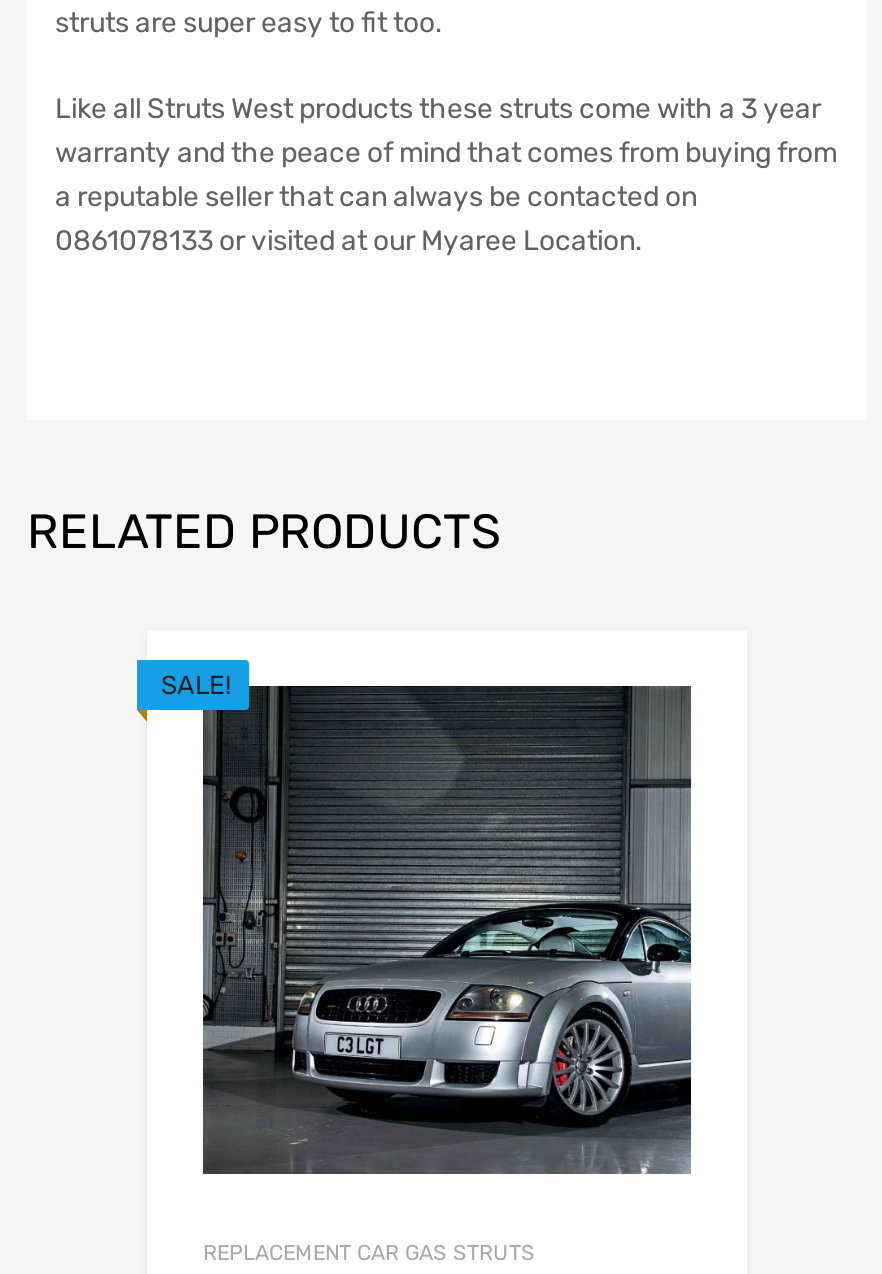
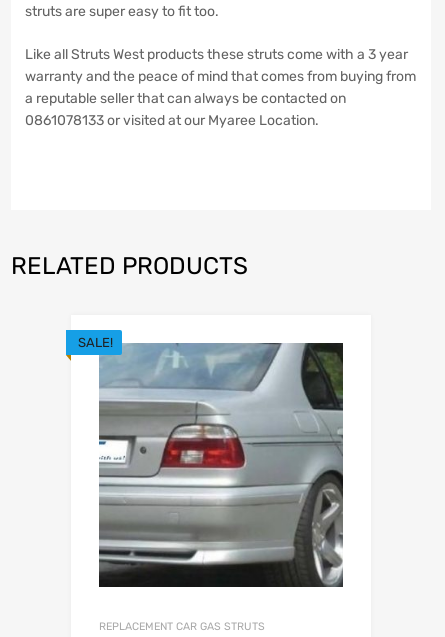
- [image]
+ [image]
